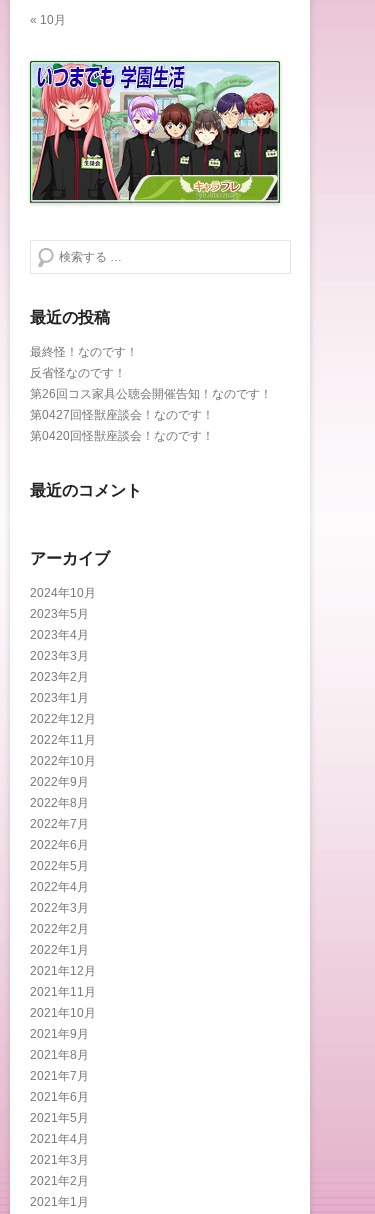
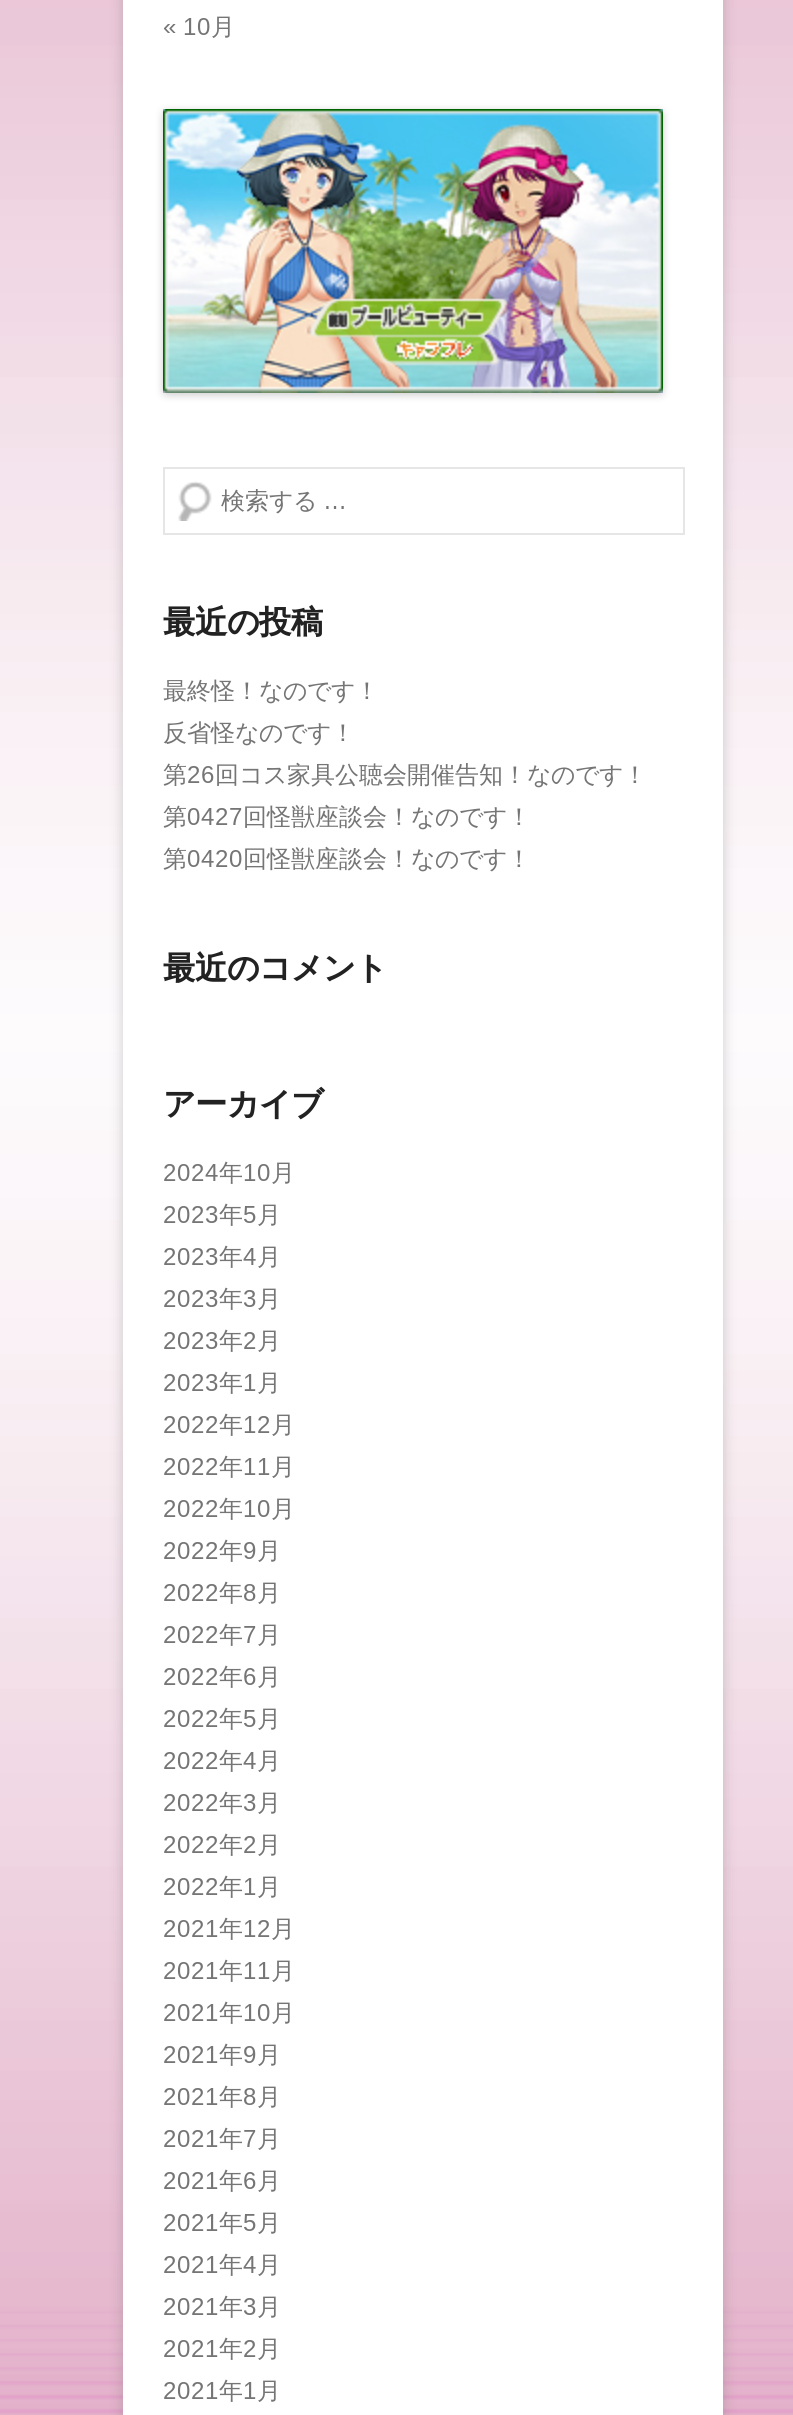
- [image]
+ [image]
